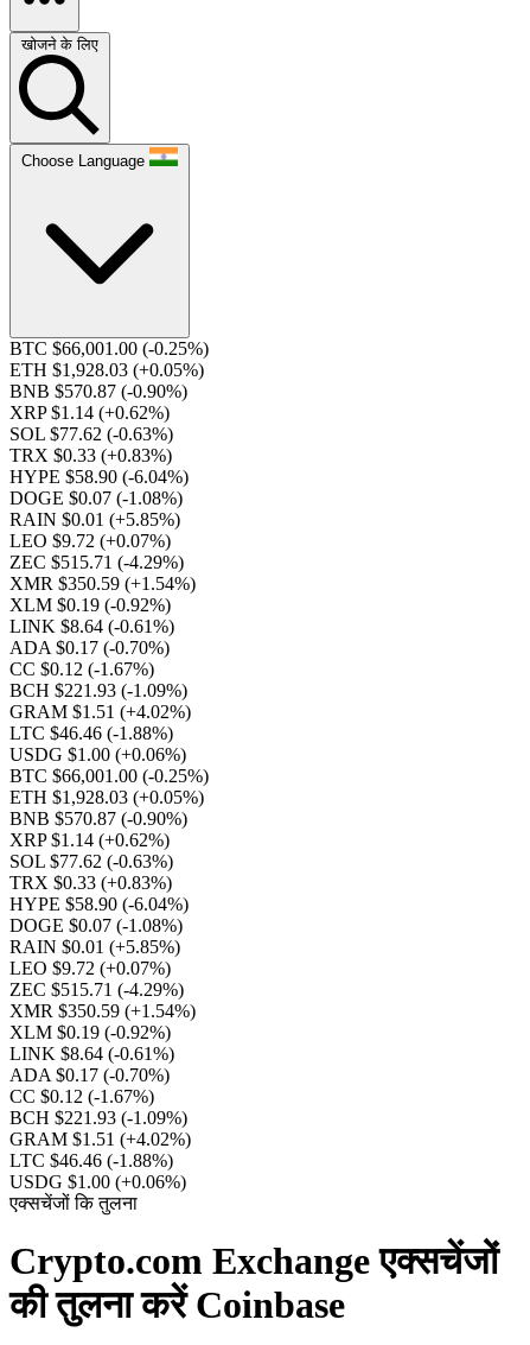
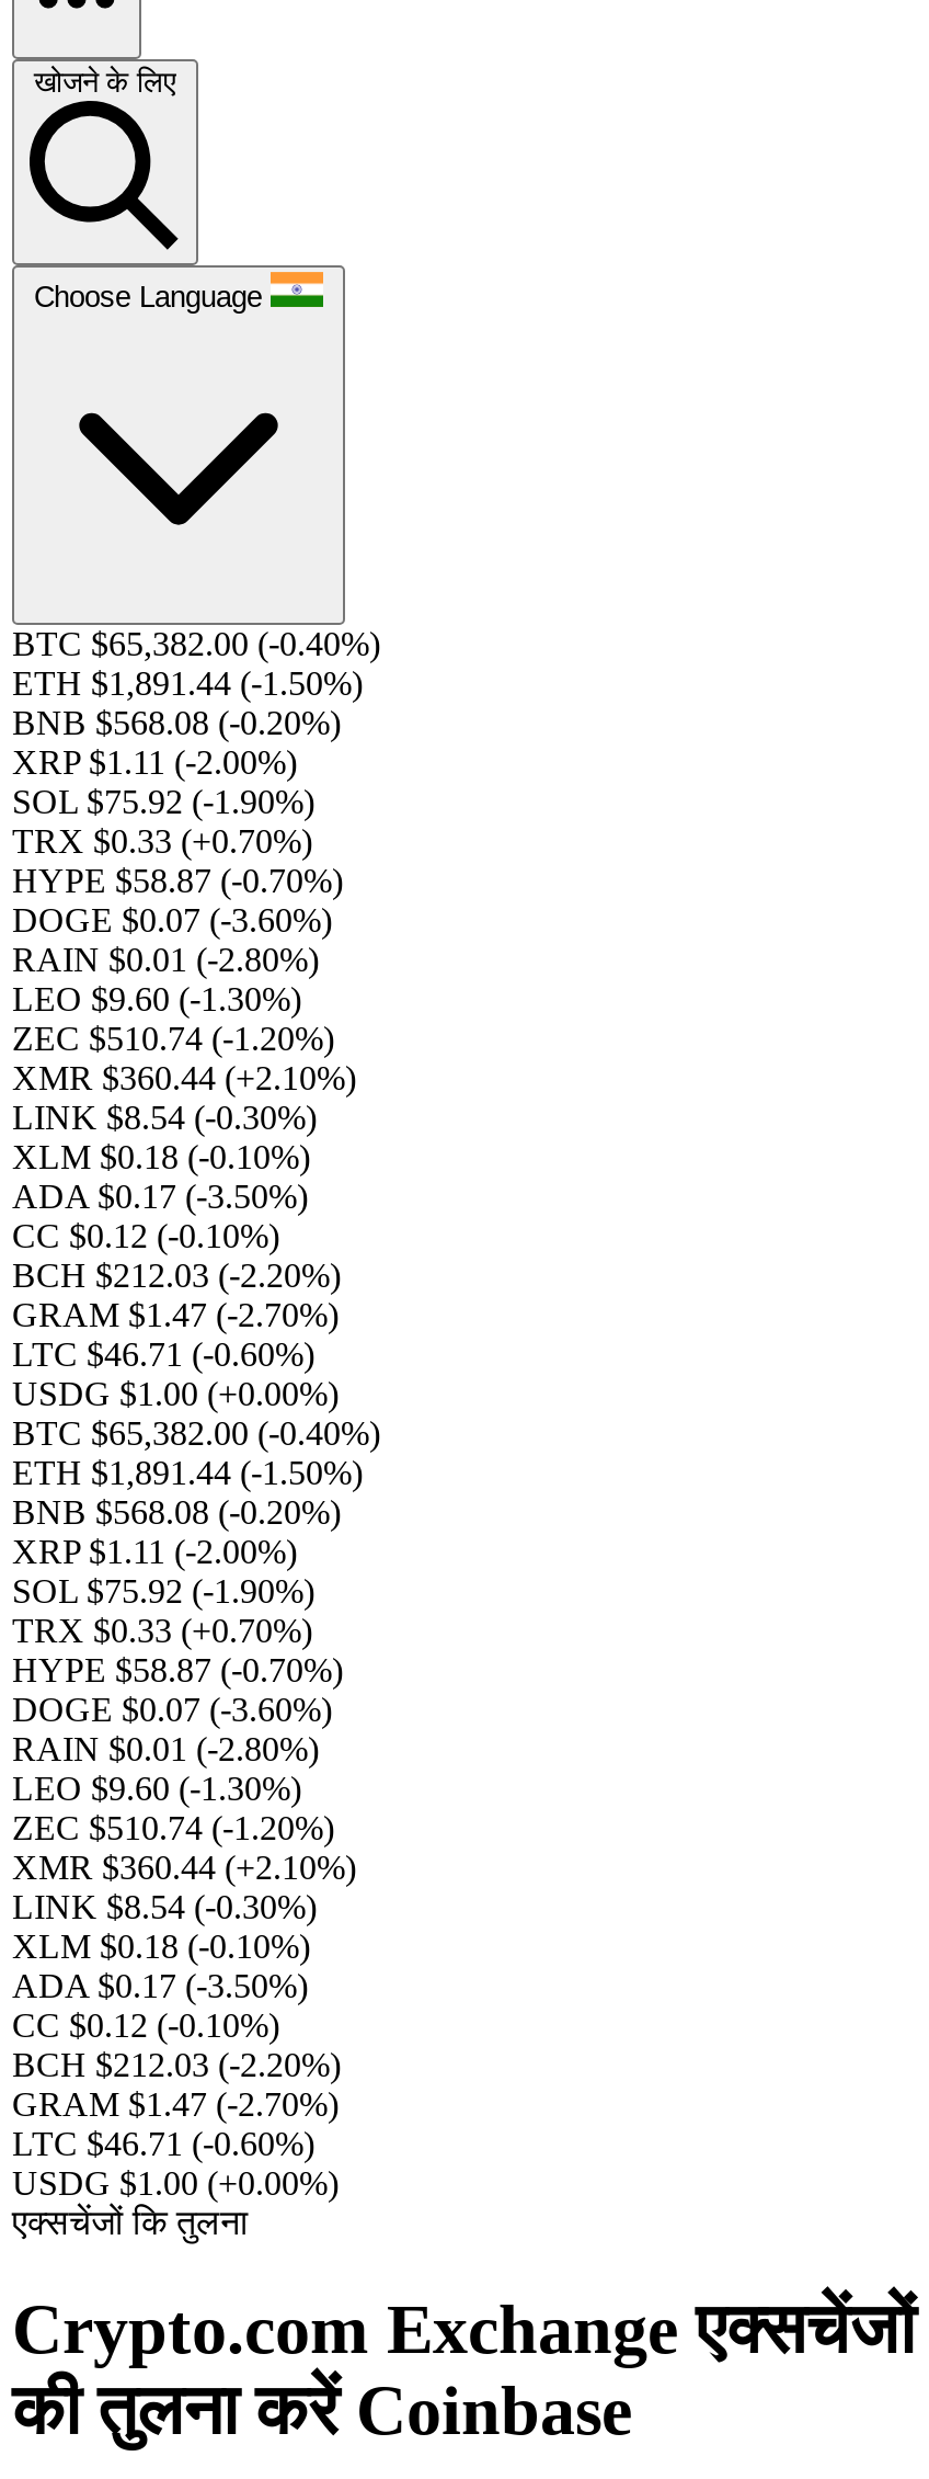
- BTC $66,001.00(-0.25%)
- ETH $1,928.03 (+0.05%)
- BNB $570.87 (-0.90%)
- XRP $1.14 (+0.62%)
- SOL $77.62 (-0.63%)
- TRX $0.33 (+0.83%)
- HYPE $58.90 (-6.04%)
- DOGE $0.07 (-1.08%)
- RAIN $0.01 (+5.85%)
- LEO $9.72 (+0.07%)
- ZEC $515.71 (-4.29%)
- XMR $350.59(+1.54%)
- XLM $0.19 (-0.92%)
- LINK $8.64 (-0.61%)
- ADA $0.17 (-0.70%)
- CC $0.12 (-1.67%)
- BCH $221.93 (-1.09%)
- GRAM $1.51 (+4.02%)
- LTC $46.46 (-1.88%)
- USDG $1.00(+0.06%)
- BTC $66,001.00 (-0.25%)
- ETH $1,928.03 (+0.05%)
- BNB $570.87 (-0.90%)
- XRP $1.14 (+0.62%)
- SOL $77.62 (-0.63%)
- TRX $0.33 (+0.83%)
- HYPE $58.90 (-6.04%)
- DOGE $0.07 (-1.08%)
- RAIN $0.01 (+5.85%)
- LEO $9.72 (+0.07%)
- ZEC $515.71 (-4.29%)
- XMR $350.59(+1.54%)
- XLM $0.19 (-0.92%)
- LINK $8.64 (-0.61%)
- ADA $0.17 (-0.70%)
- CC $0.12 (-1.67%)
- BCH $221.93 (-1.09%)
- GRAM $1.51 (+4.02%)
- LTC $46.46 (-1.88%)
- USDG $1.00(+0.06%)
+ BTC $65,382.00(-0.40%)
+ ETH $1,891.44 (-1.50%)
+ BNB $568.08 (-0.20%)
+ XRP $1.11 (-2.00%)
+ SOL $75.92 (-1.90%)
+ TRX $0.33 (+0.70%)
+ HYPE $58.87 (-0.70%)
+ DOGE $0.07 (-3.60%)
+ RAIN $0.01 (-2.80%)
+ LEO $9.60 (-1.30%)
+ ZEC $510.74 (-1.20%)
+ XMR $360.44(+2.10%)
+ LINK $8.54 (-0.30%)
+ XLM $0.18 (-0.10%)
+ ADA $0.17 (-3.50%)
+ CC $0.12 (-0.10%)
+ BCH $212.03 (-2.20%)
+ GRAM $1.47 (-2.70%)
+ LTC $46.71 (-0.60%)
+ USDG $1.00(+0.00%)
+ BTC $65,382.00 (-0.40%)
+ ETH $1,891.44 (-1.50%)
+ BNB $568.08 (-0.20%)
+ XRP $1.11 (-2.00%)
+ SOL $75.92 (-1.90%)
+ TRX $0.33 (+0.70%)
+ HYPE $58.87 (-0.70%)
+ DOGE $0.07 (-3.60%)
+ RAIN $0.01 (-2.80%)
+ LEO $9.60 (-1.30%)
+ ZEC $510.74 (-1.20%)
+ XMR $360.44(+2.10%)
+ LINK $8.54 (-0.30%)
+ XLM $0.18 (-0.10%)
+ ADA $0.17 (-3.50%)
+ CC $0.12 (-0.10%)
+ BCH $212.03 (-2.20%)
+ GRAM $1.47 (-2.70%)
+ LTC $46.71 (-0.60%)
+ USDG $1.00(+0.00%)
